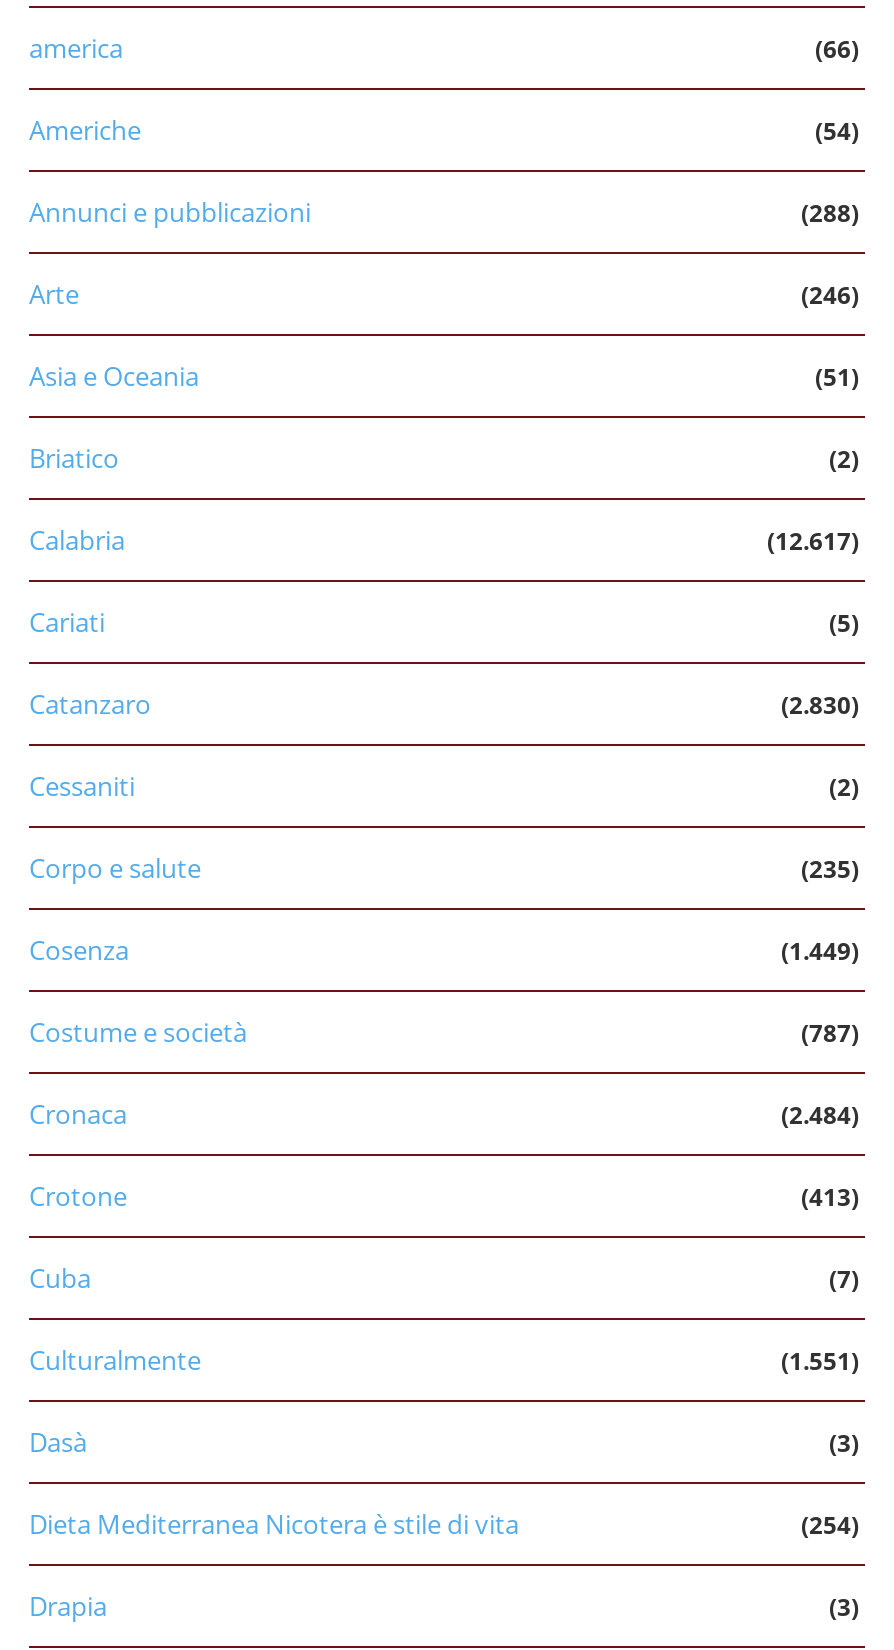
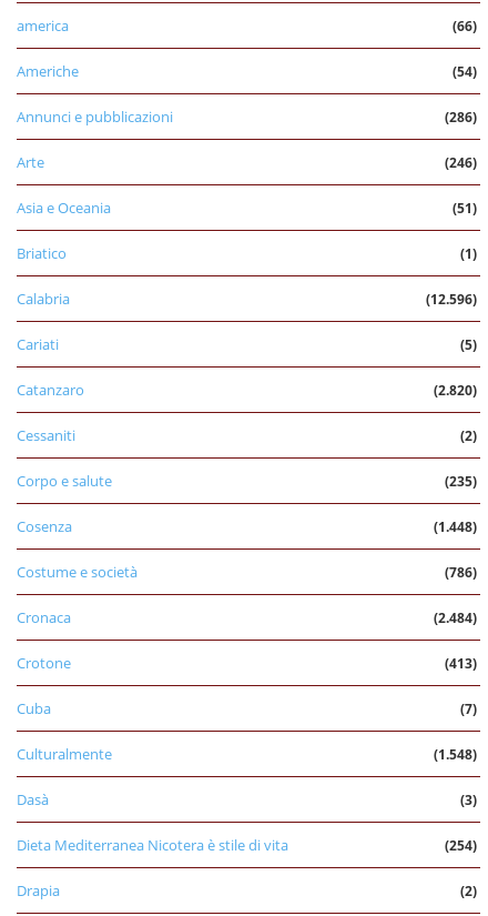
- (288)
+ (286)

- (2)
+ (1)

- (12.617)
+ (12.596)

- (2.830)
+ (2.820)

- (1.449)
+ (1.448)

- (787)
+ (786)

- (1.551)
+ (1.548)

- (3)
+ (2)
